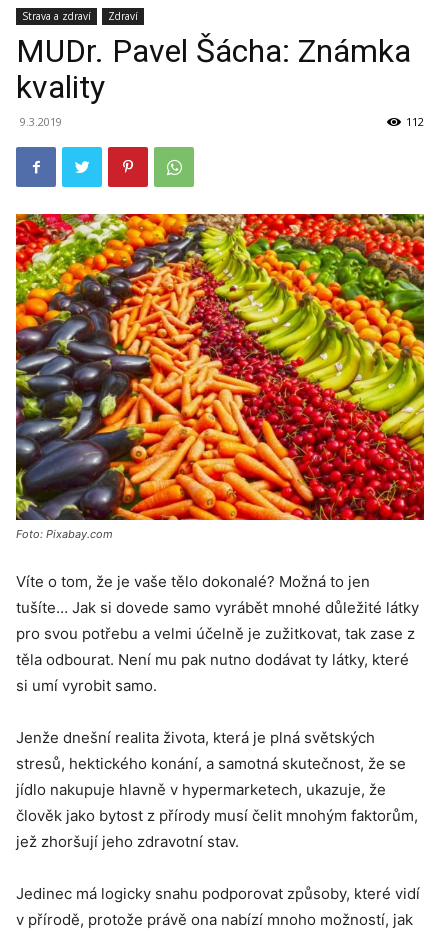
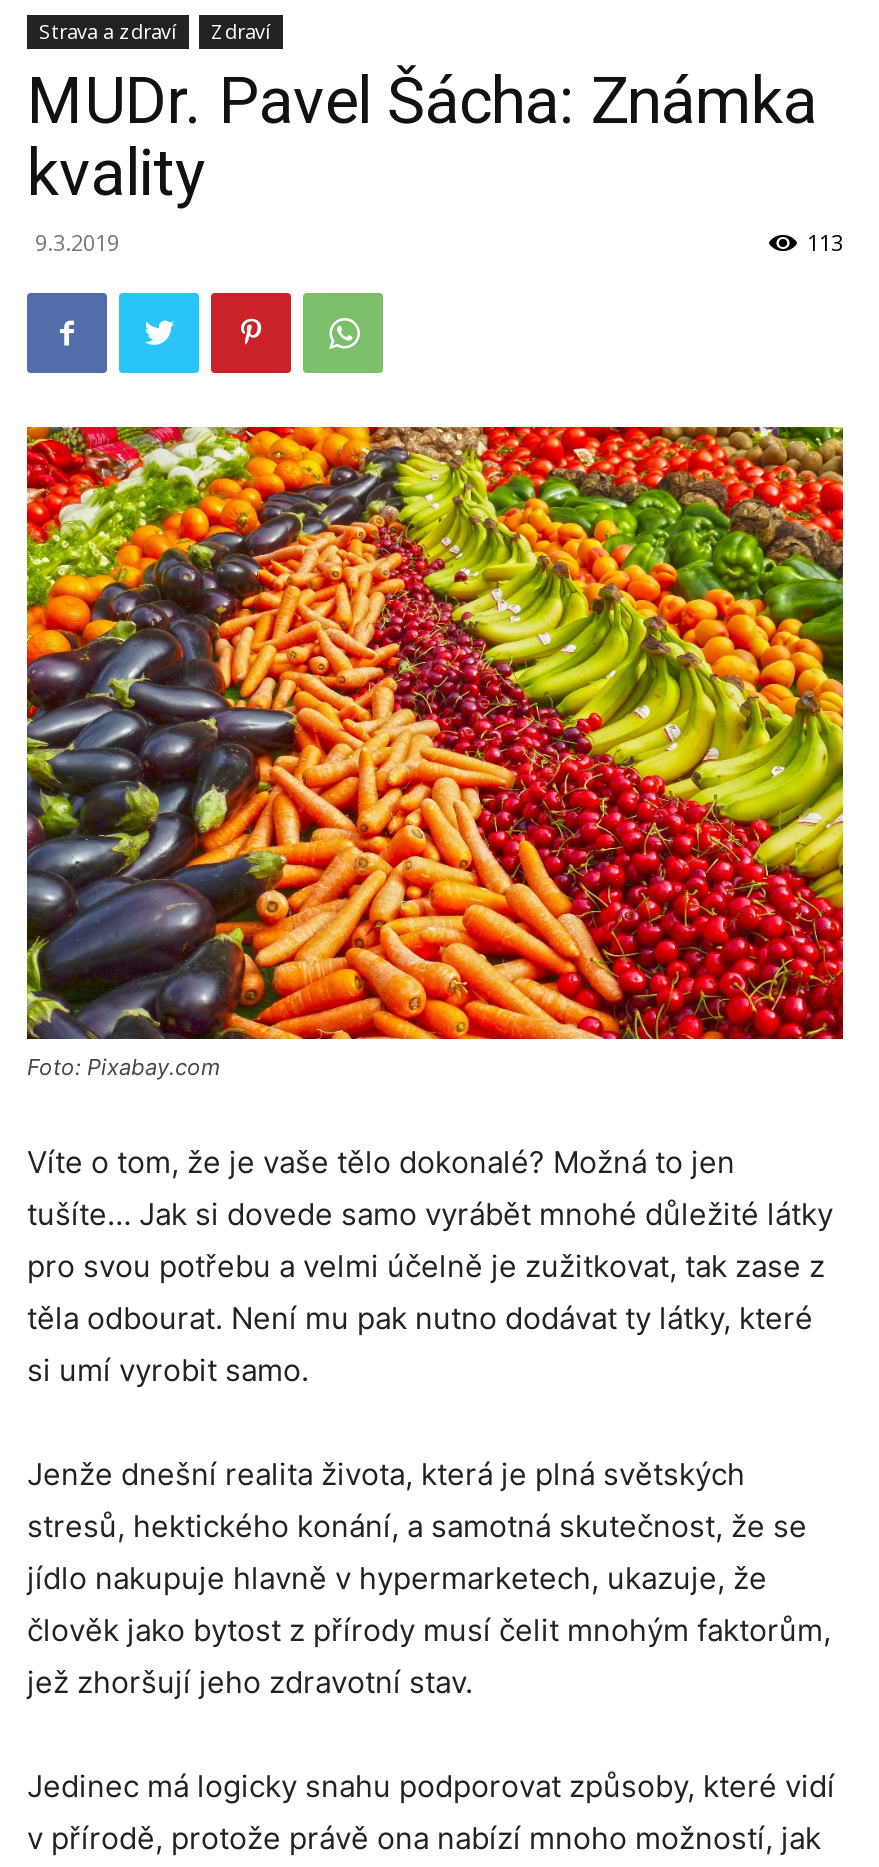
- 112
+ 113
